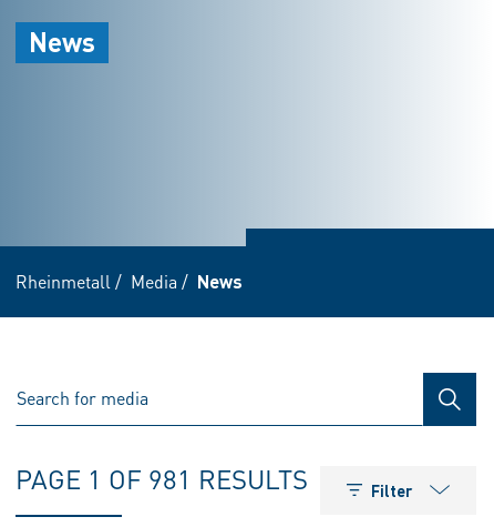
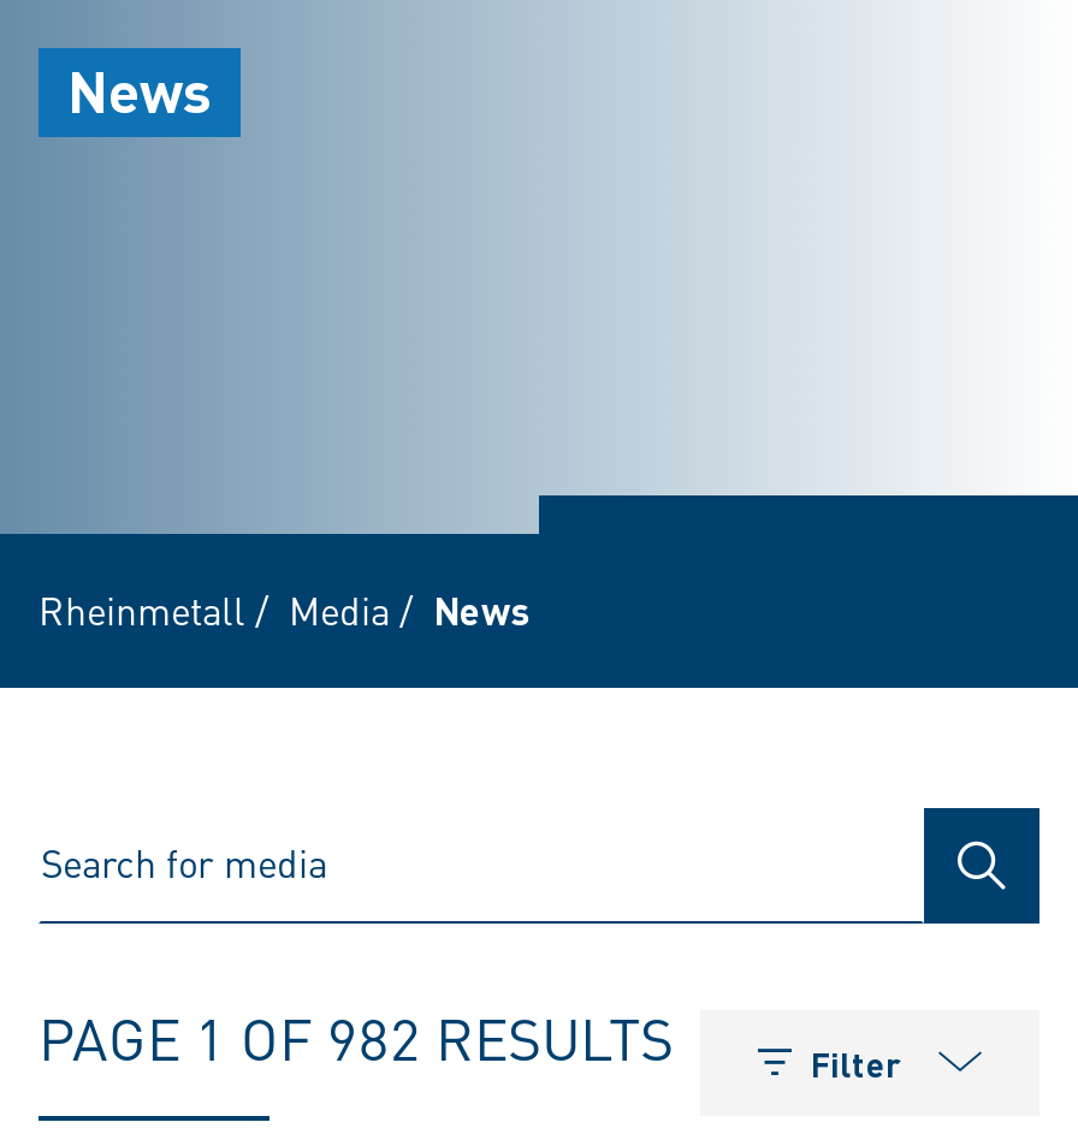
- PAGE 1 OF 981 RESULTS
+ PAGE 1 OF 982 RESULTS
